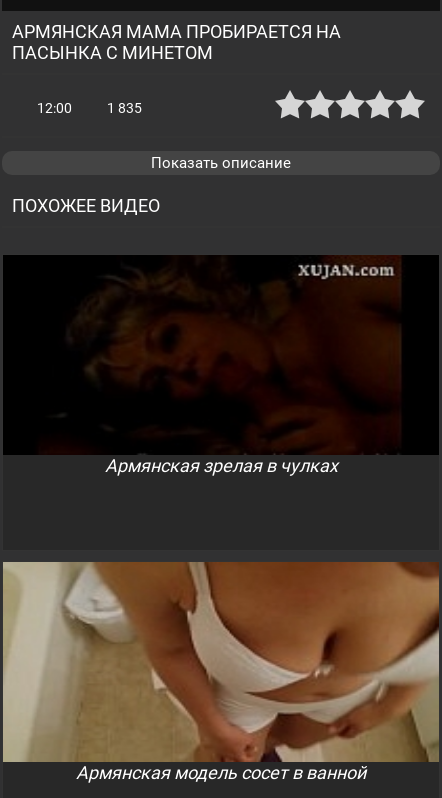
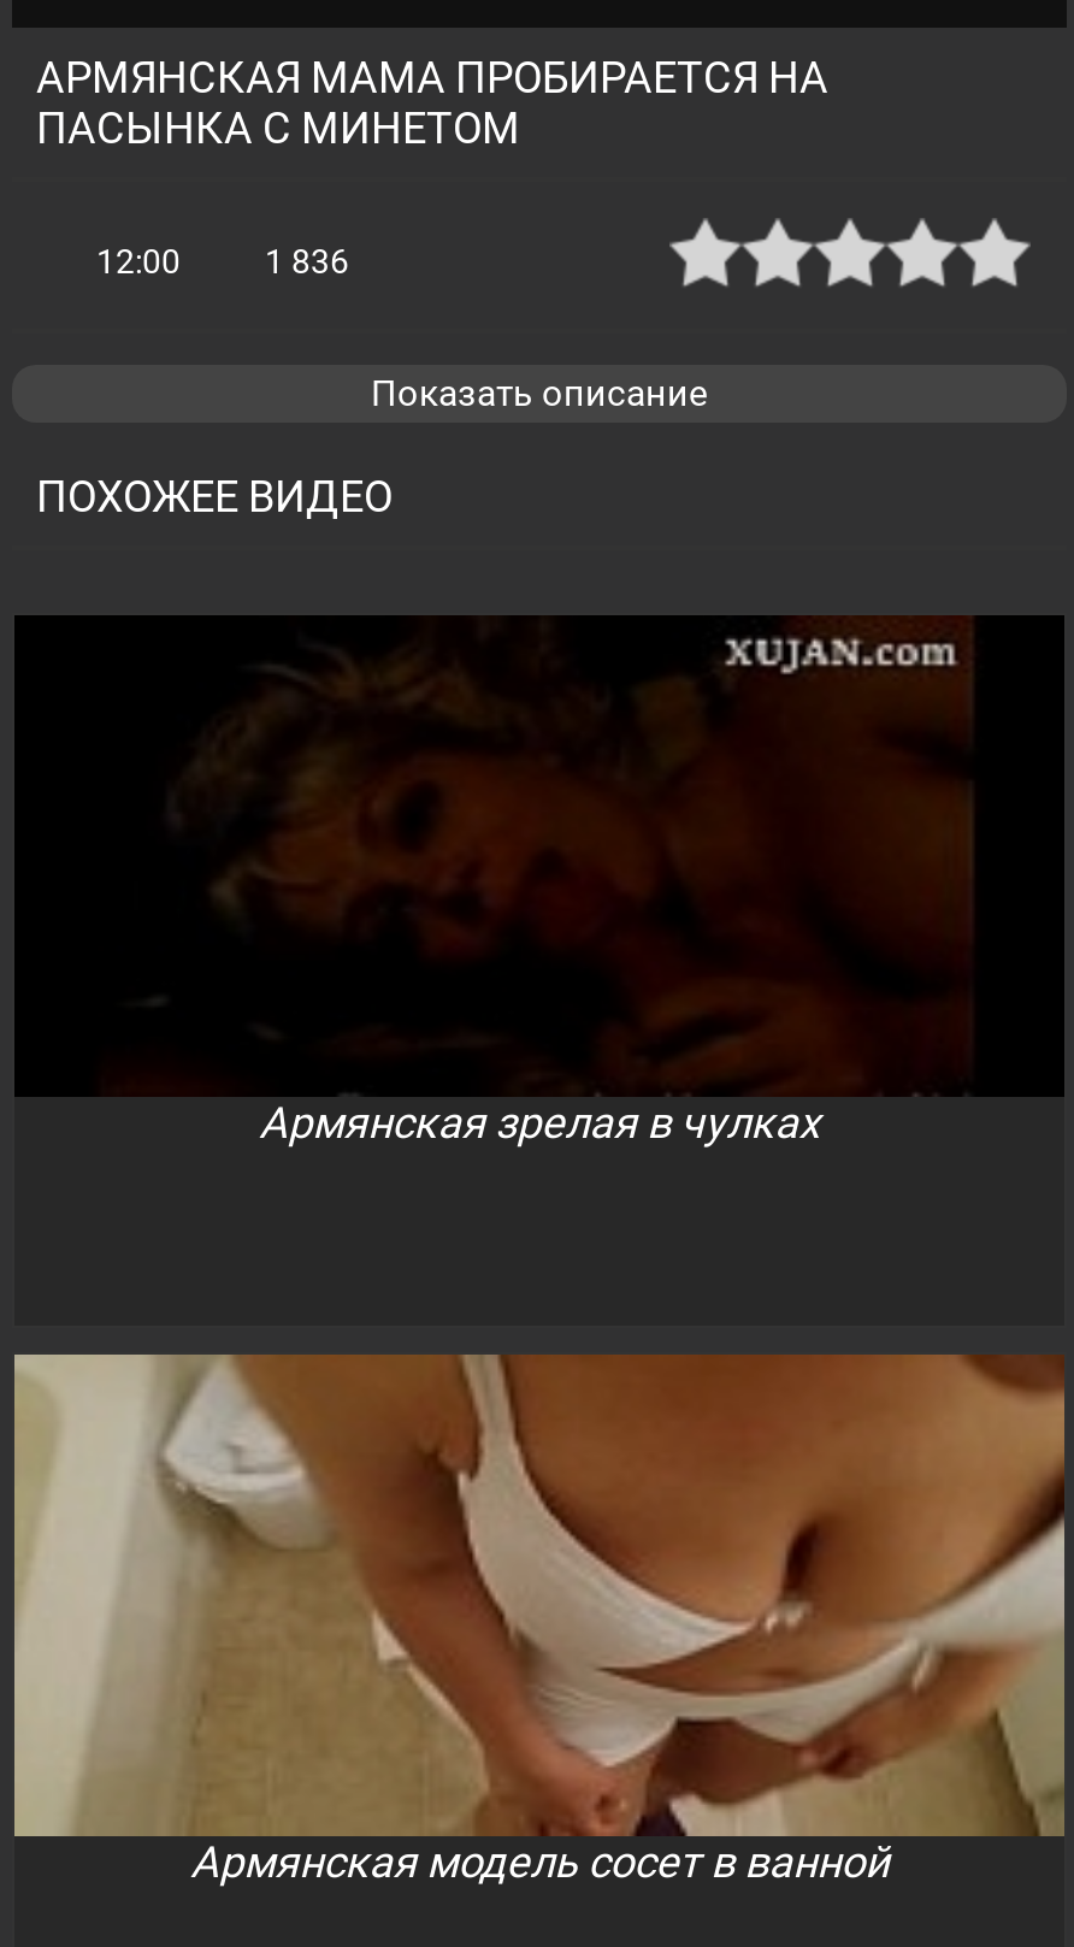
- 1 835
+ 1 836
